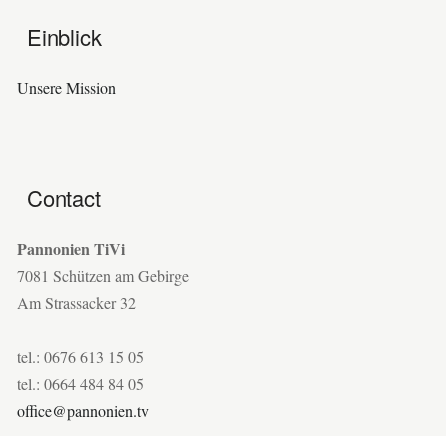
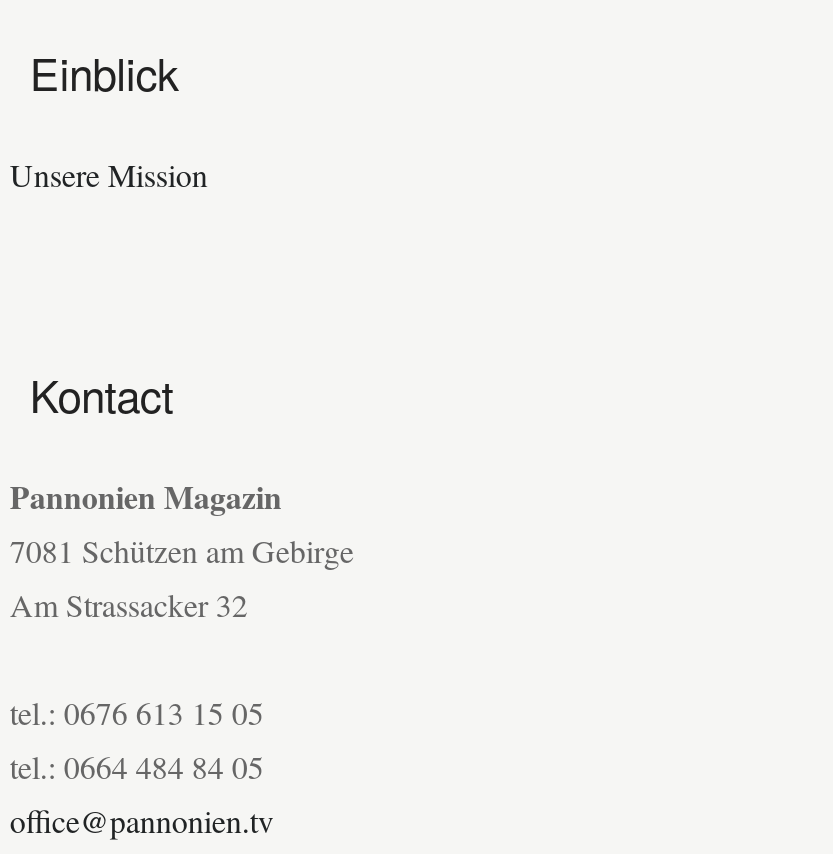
- Contact
+ Kontact

- Pannonien TiVi
+ Pannonien Magazin
